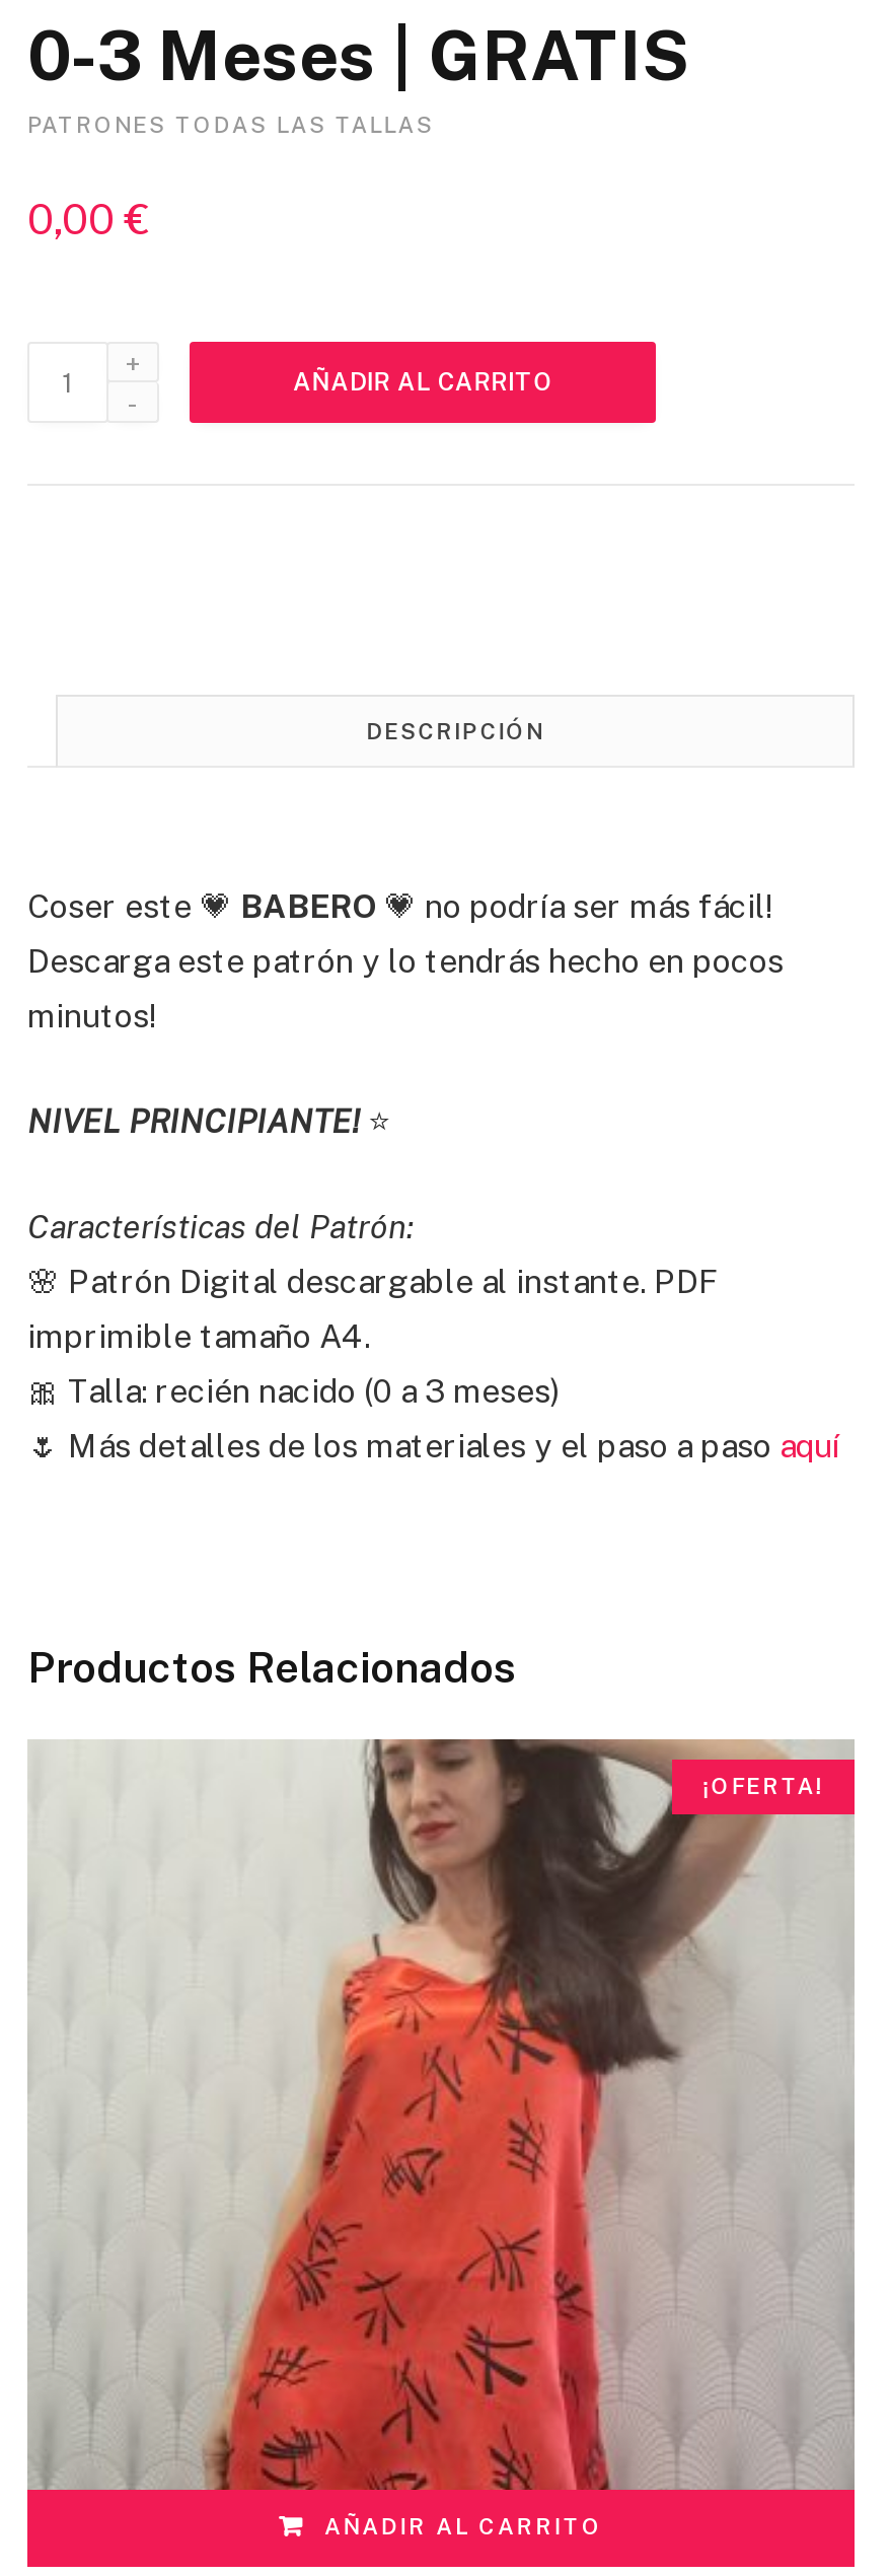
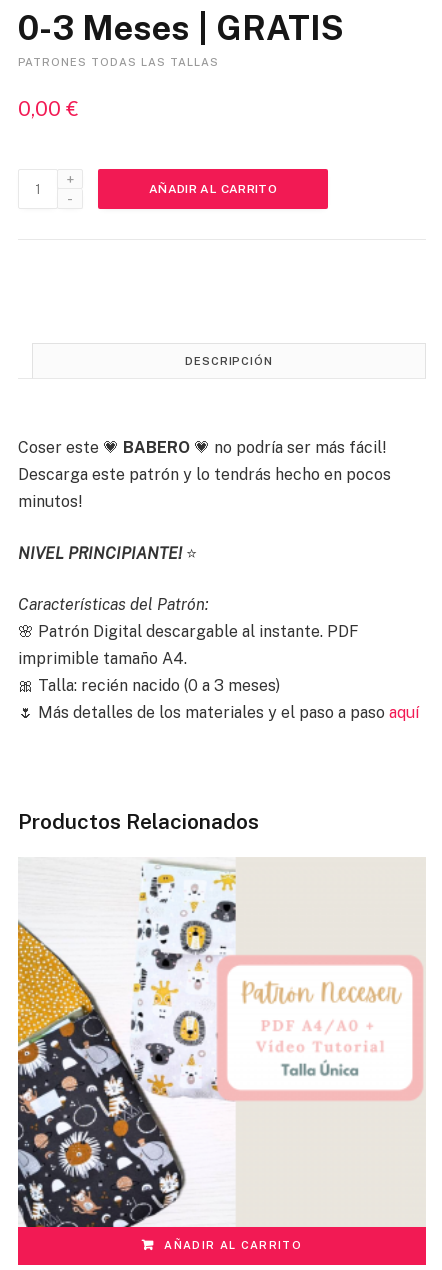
- [image]
+ [image]

- ¡OFERTA!
